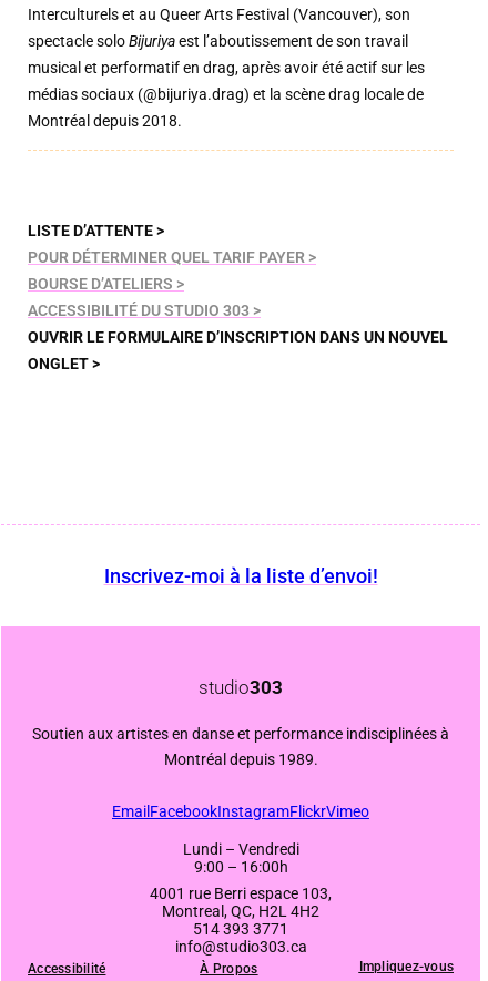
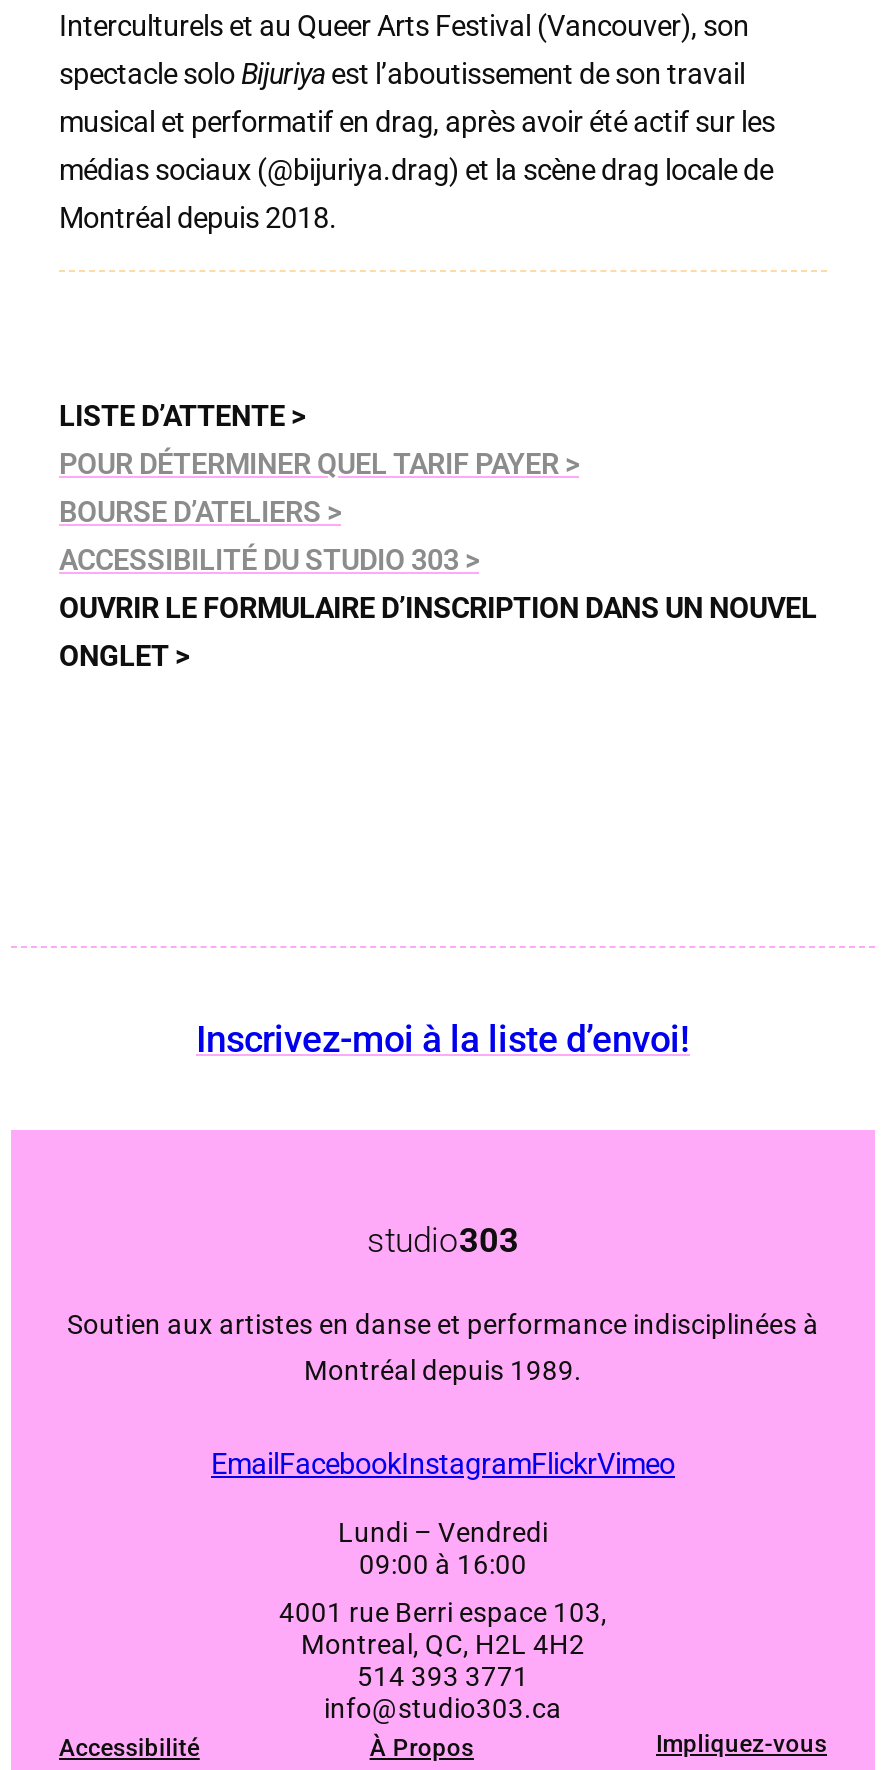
- 9:00 – 16:00h
+ 09:00 à 16:00
